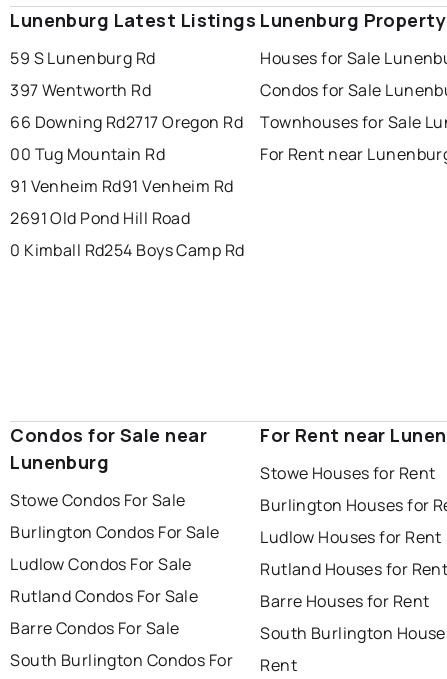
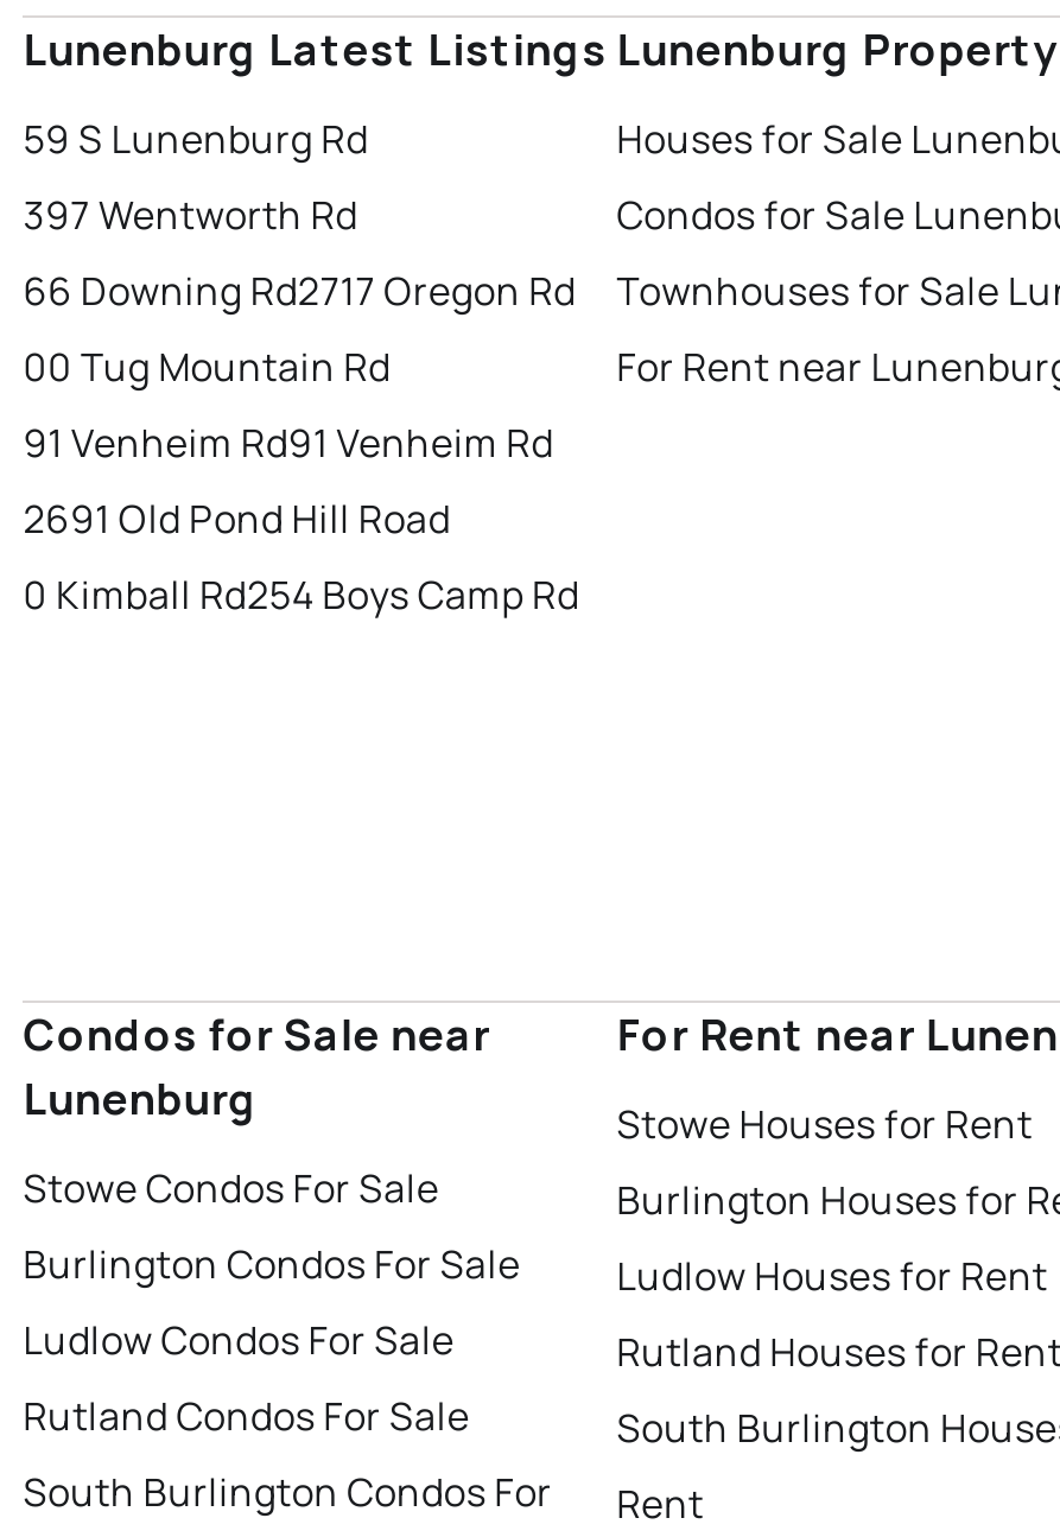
- Barre Houses for Rent

- Barre Condos For Sale
